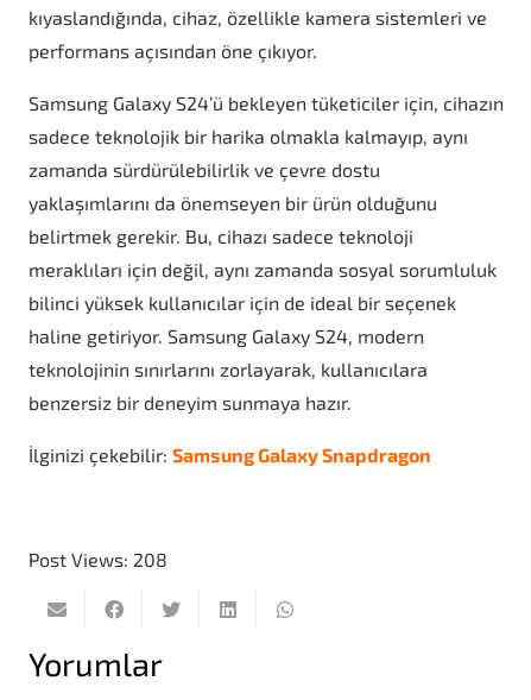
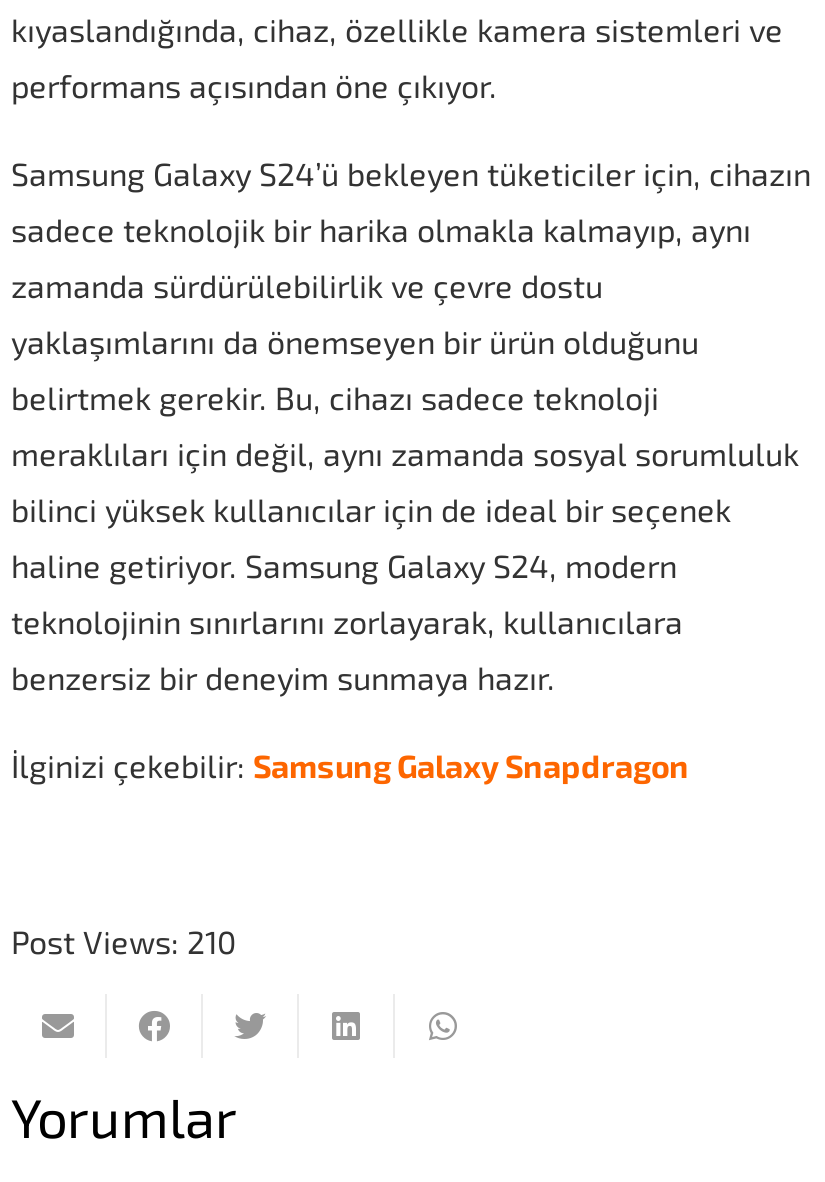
- Post Views: 208
+ Post Views: 210
